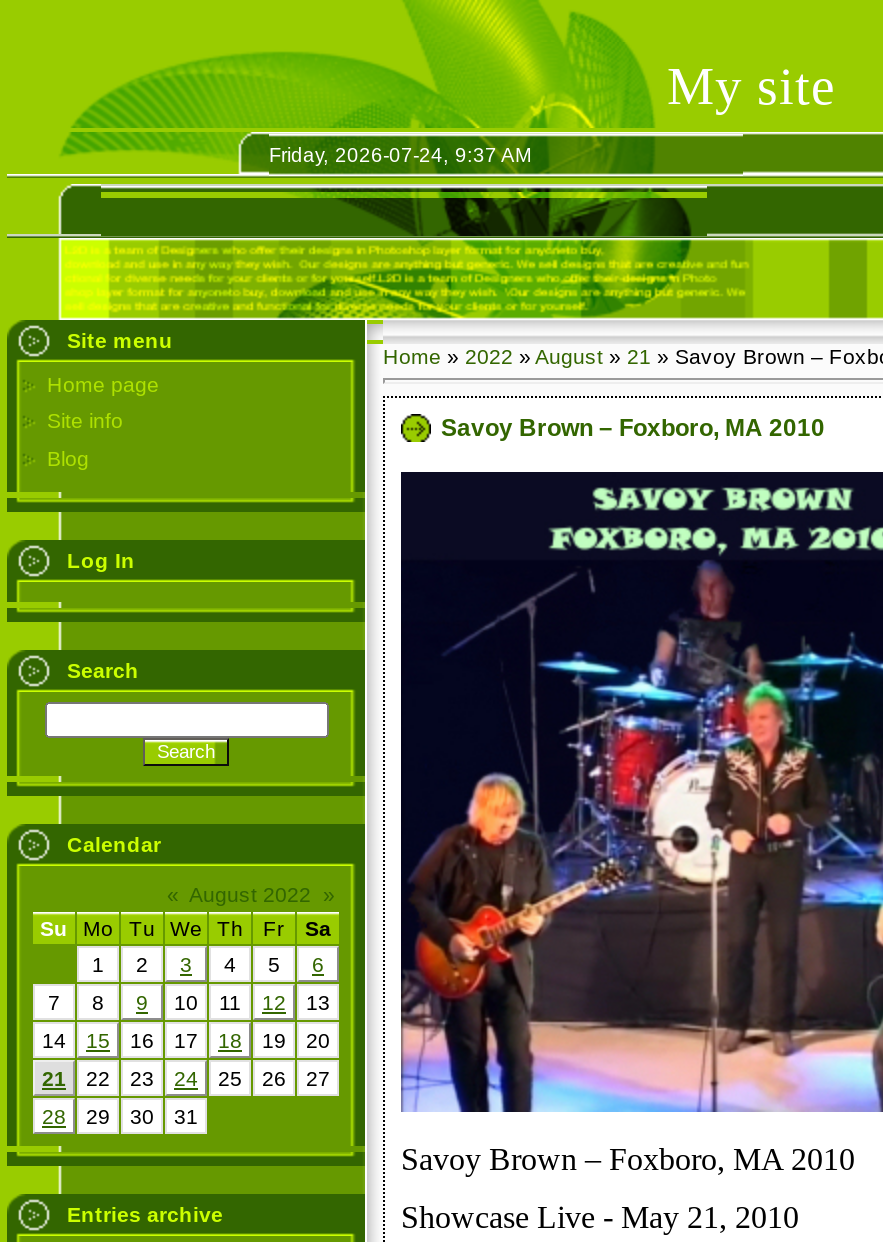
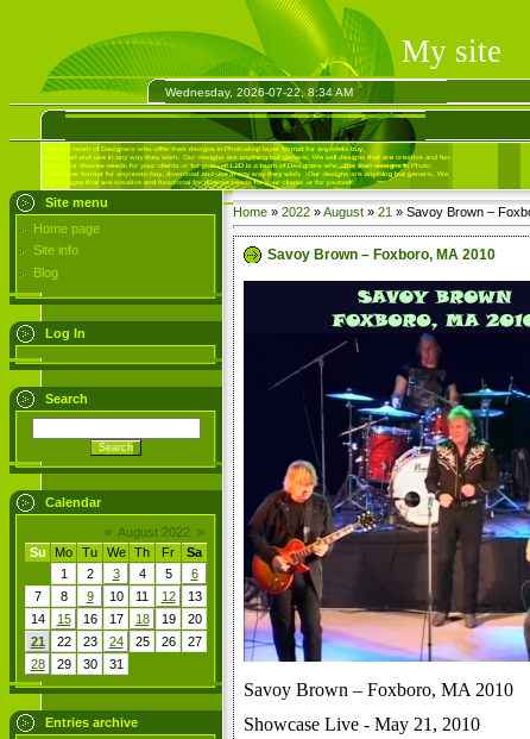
- Friday, 2026-07-24, 9:37 AM
+ Wednesday, 2026-07-22, 8:34 AM
